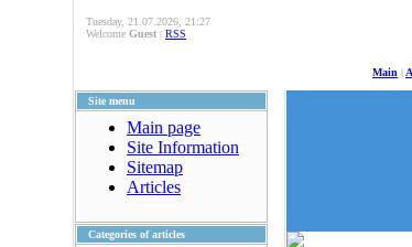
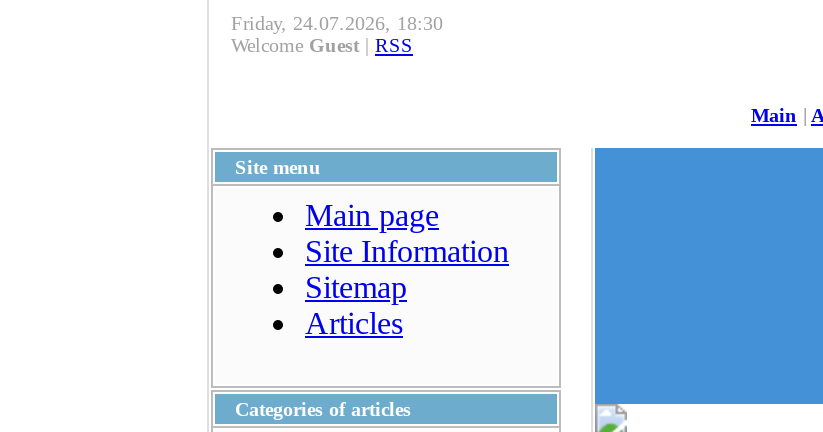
- Tuesday, 21.07.2026, 21:27
+ Friday, 24.07.2026, 18:30
